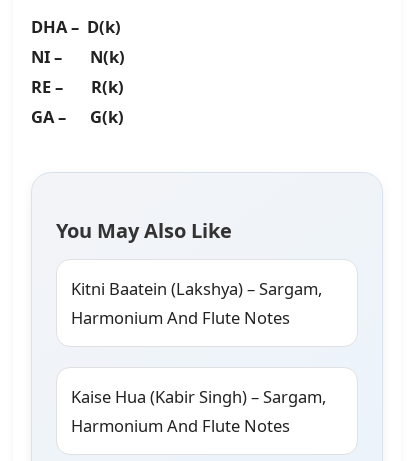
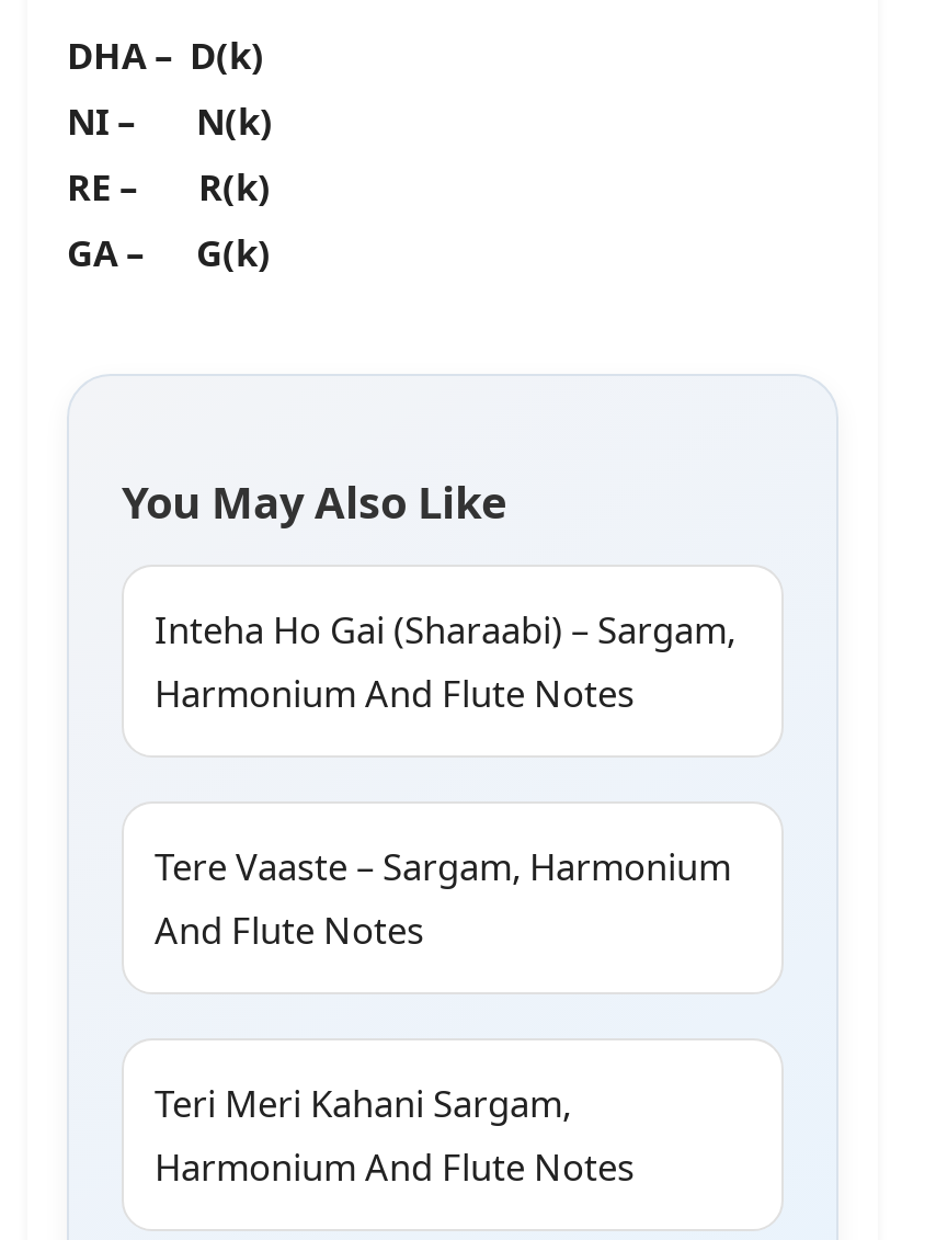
- Kitni Baatein (Lakshya) – Sargam,
+ Inteha Ho Gai (Sharaabi) – Sargam,

- Kaise Hua (Kabir Singh) – Sargam,
+ Tere Vaaste – Sargam, Harmonium
+ And Flute Notes
+ Teri Meri Kahani Sargam,
